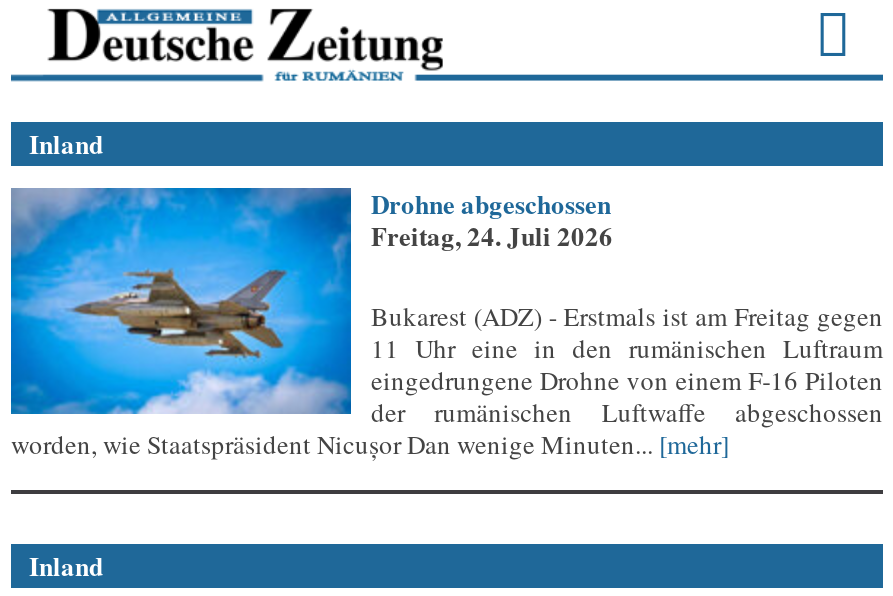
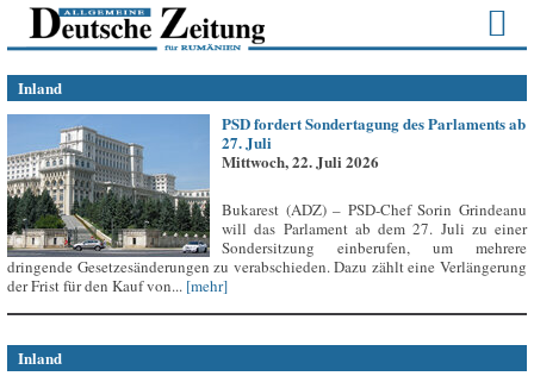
- [image]
- Bukarest (ADZ) - Erstmals ist am Freitag gegen
- 11 Uhr eine in den rumänischen Luftraum
- eingedrungene Drohne von einem F-16 Piloten
- der rumänischen Luftwaffe abgeschossen
- worden, wie Staatspräsident Nicușor Dan wenige Minuten... [mehr]
+ [image]
+ Bukarest (ADZ) – PSD-Chef Sorin Grindeanu
+ will das Parlament ab dem 27. Juli zu einer
+ Sondersitzung einberufen, um mehrere
+ dringende Gesetzesänderungen zu verabschieden. Dazu zählt eine Verlängerung
+ der Frist für den Kauf von... [mehr]

- Drohne abgeschossen
- Freitag, 24. Juli 2026
+ PSD fordert Sondertagung des Parlaments ab
+ 27. Juli
+ Mittwoch, 22. Juli 2026
